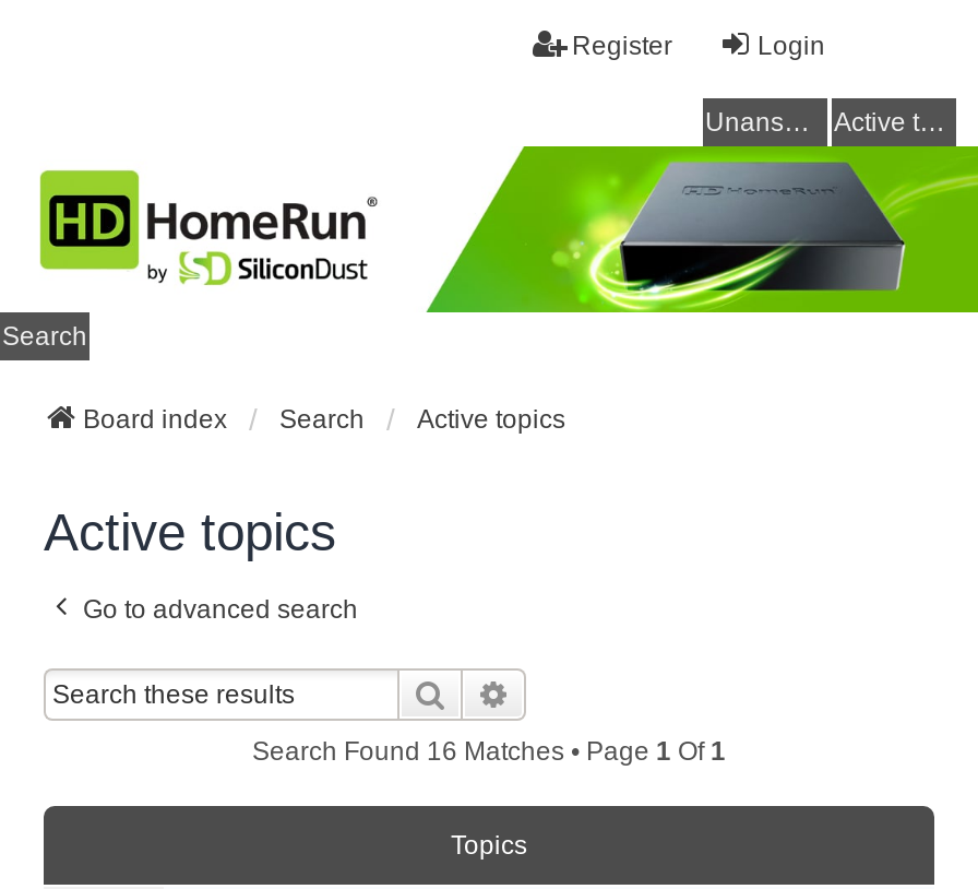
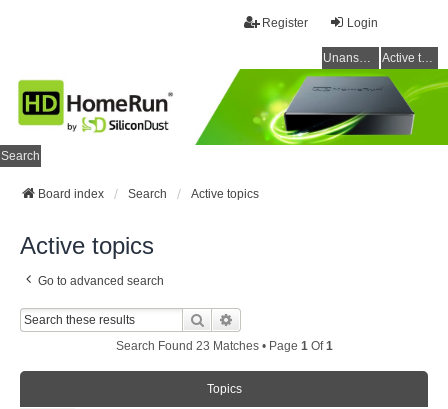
- Search Found 16 Matches • Page 1 Of 1
+ Search Found 23 Matches • Page 1 Of 1
